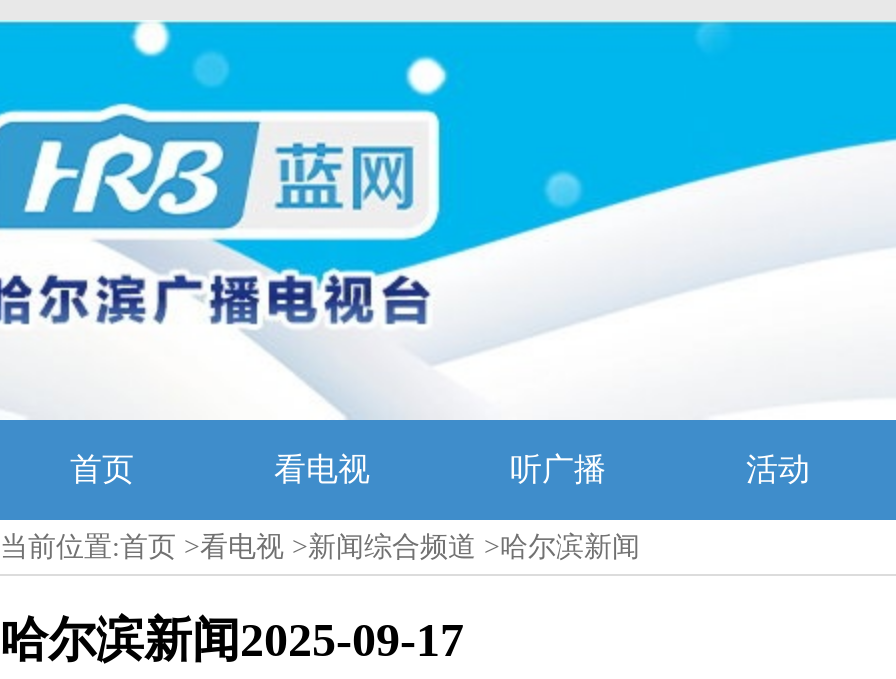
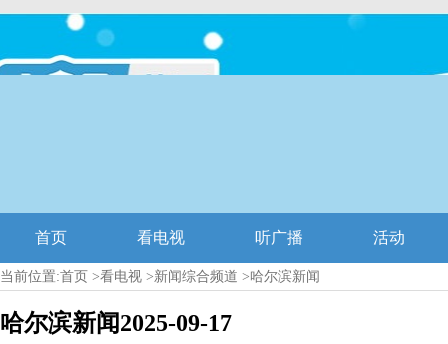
- [image]
